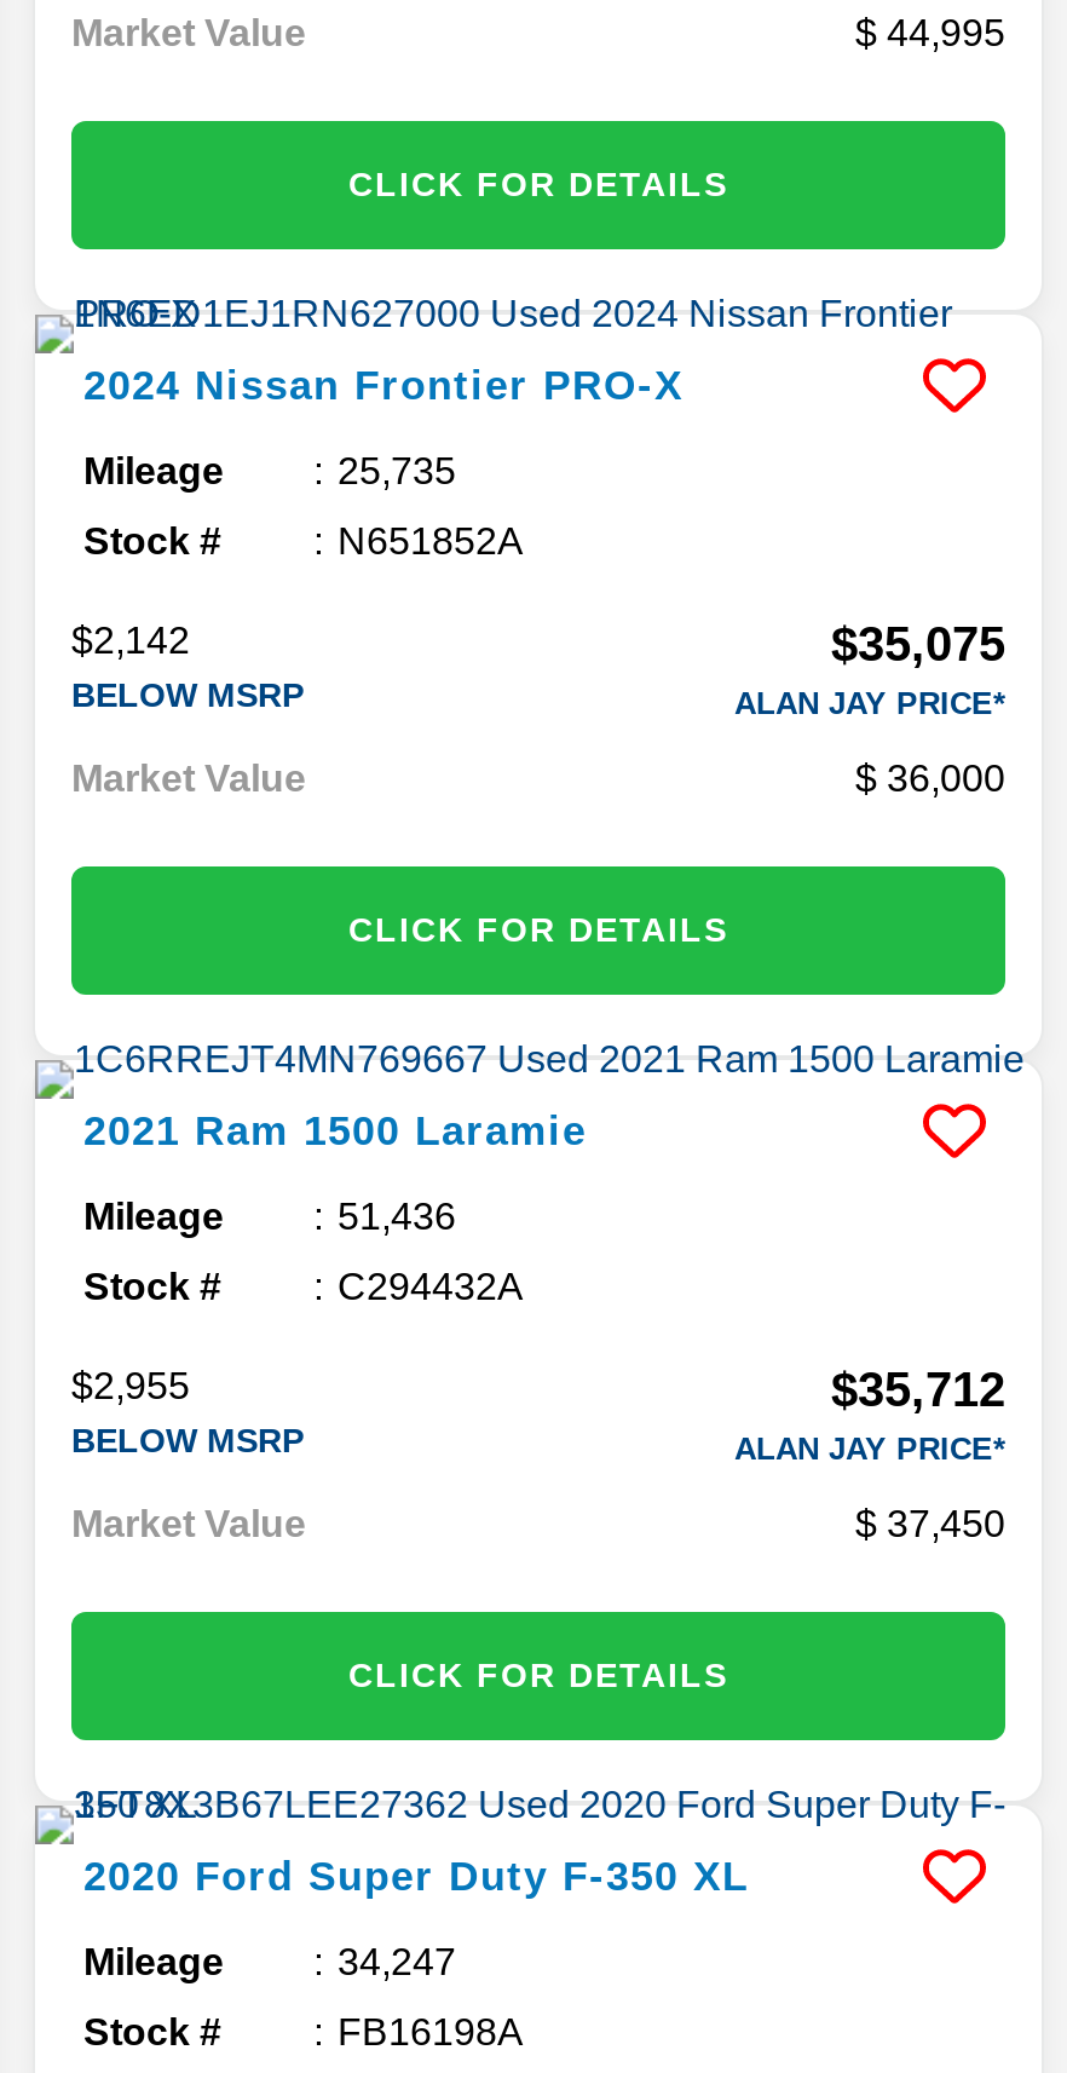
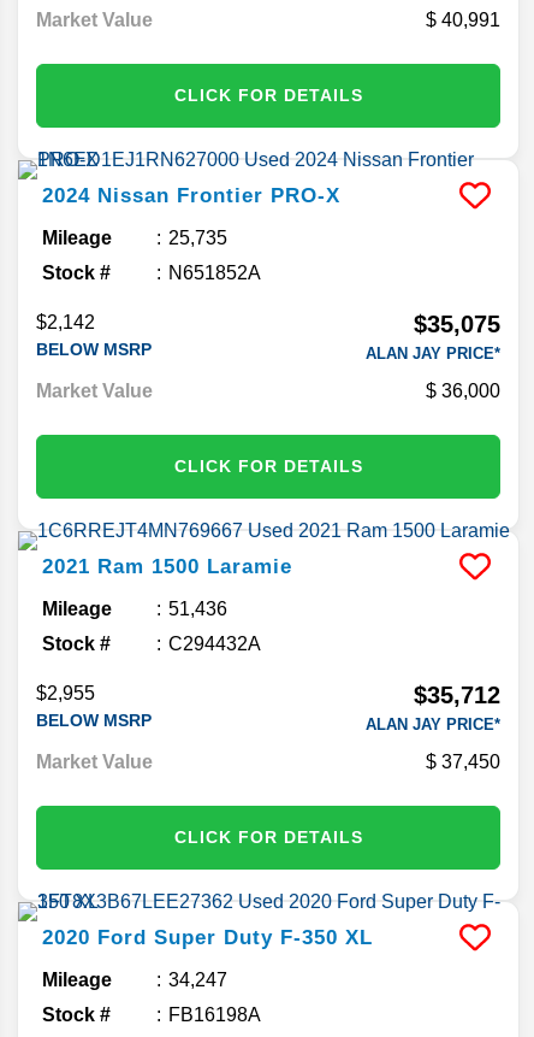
- 44,995
+ 40,991
